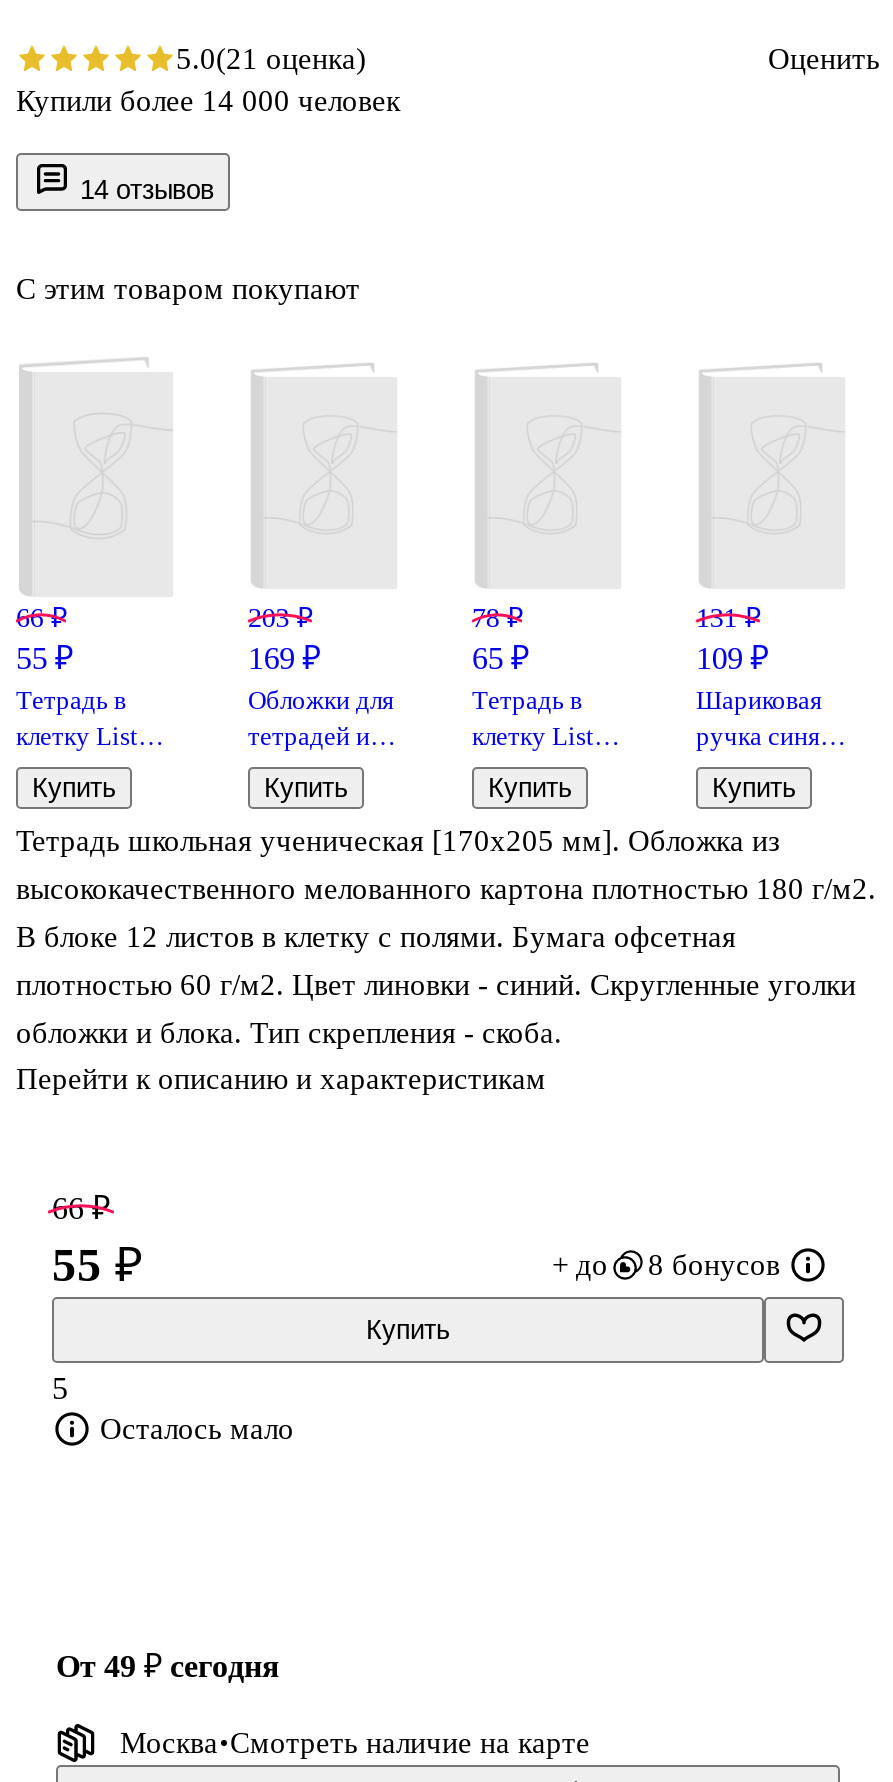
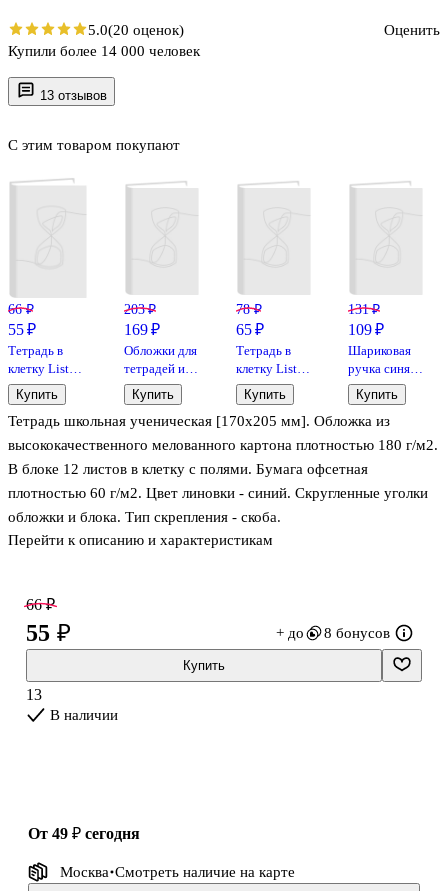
- 5.0(21 оценка)
+ 5.0(20 оценок)

- 14 отзывов
+ 13 отзывов

- 5
- Осталось мало
+ 13
+ В наличии
